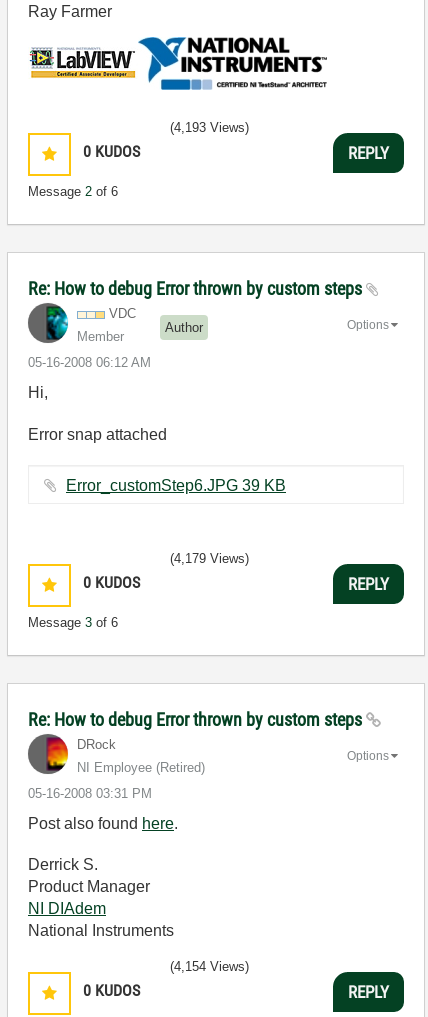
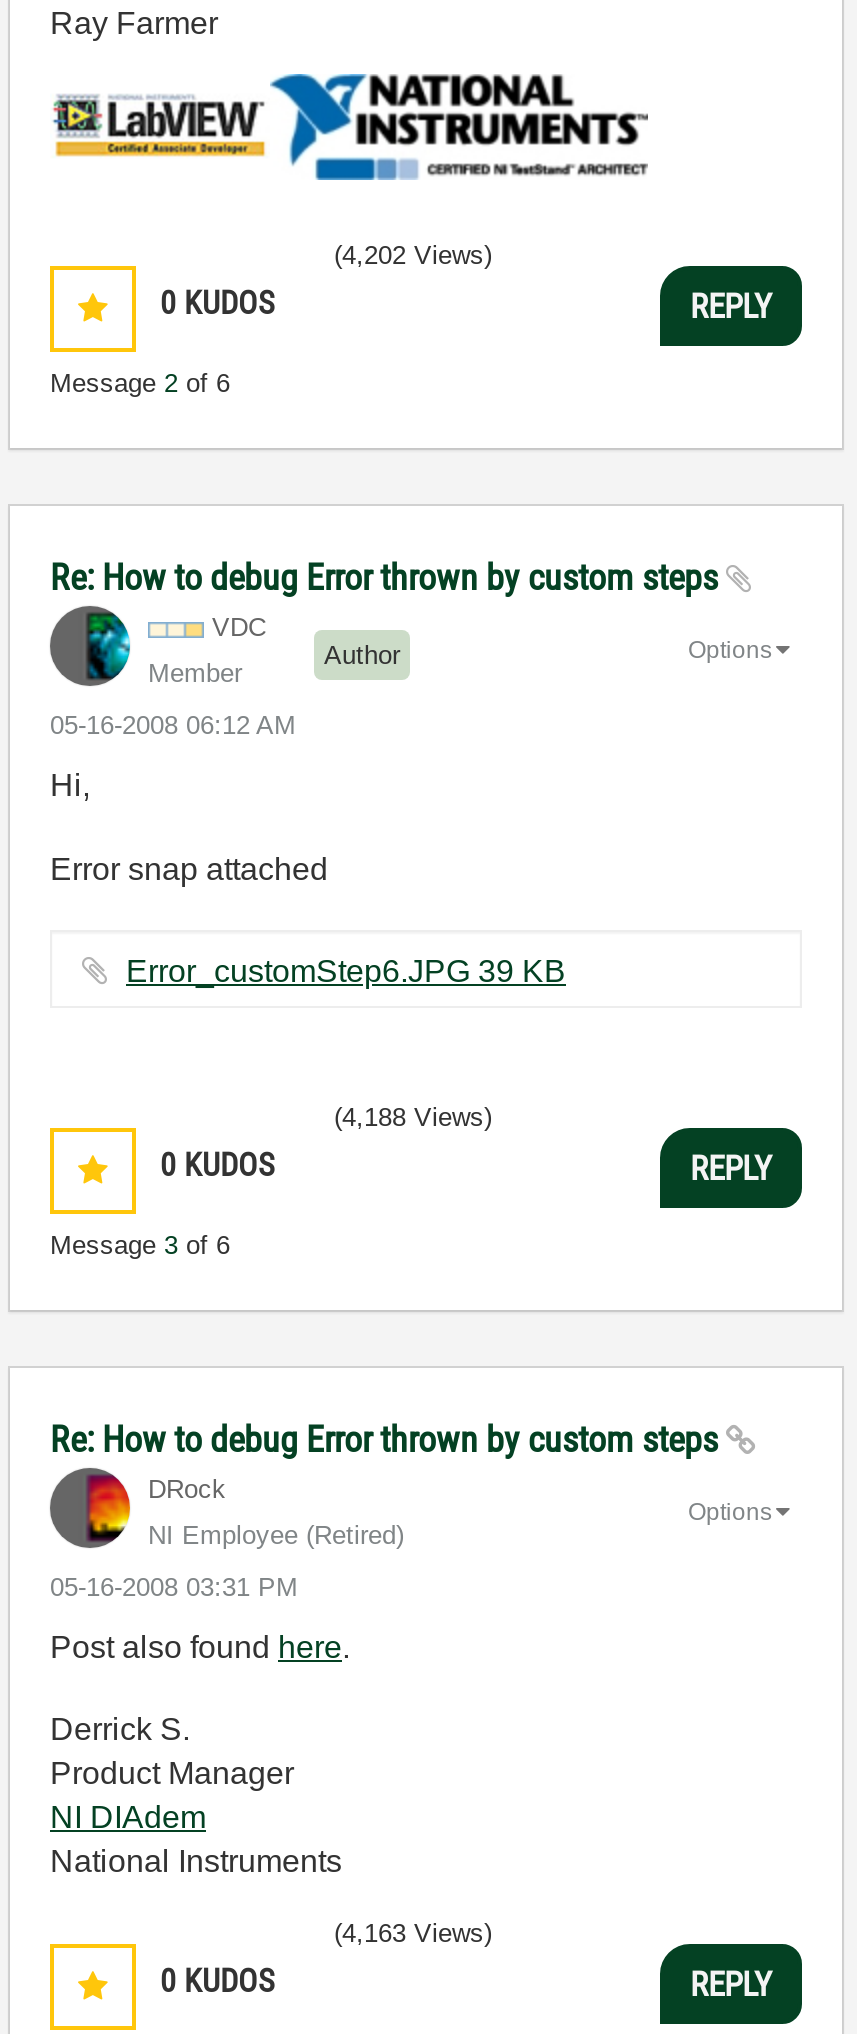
- (4,193 Views)
+ (4,202 Views)

- (4,179 Views)
+ (4,188 Views)

- (4,154 Views)
+ (4,163 Views)
